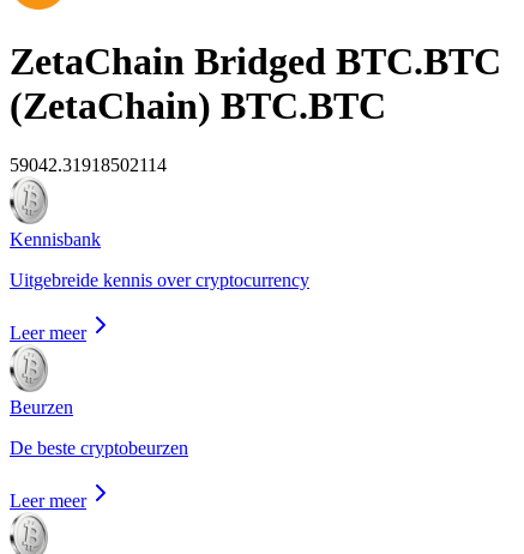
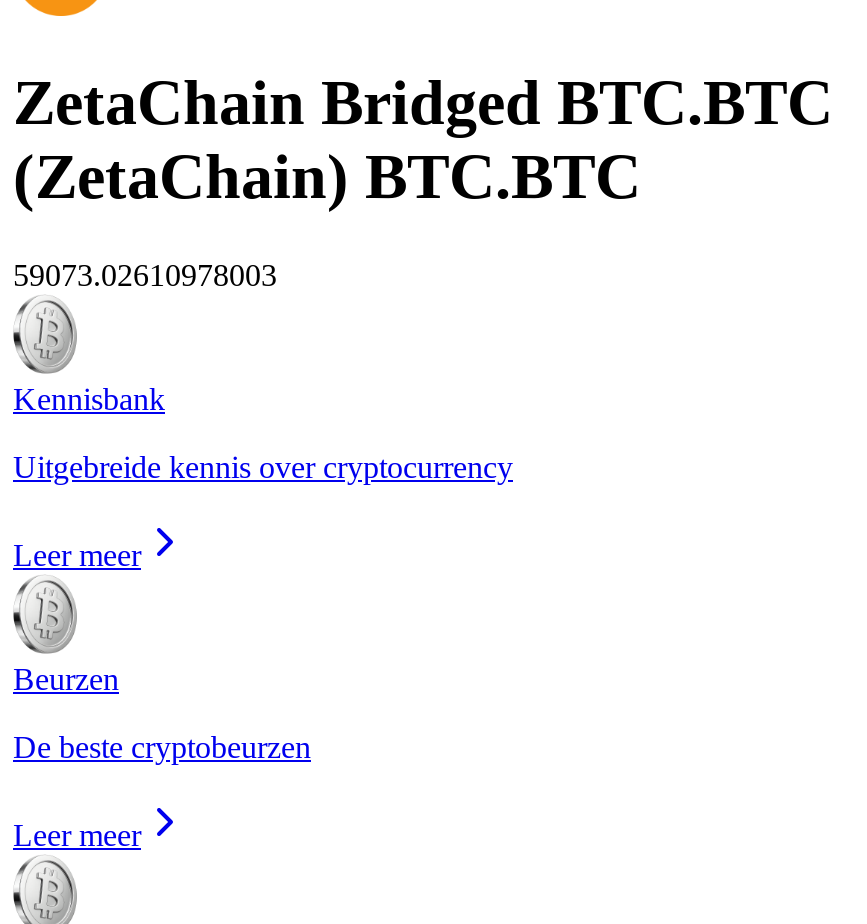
- 59042.31918502114
+ 59073.02610978003
